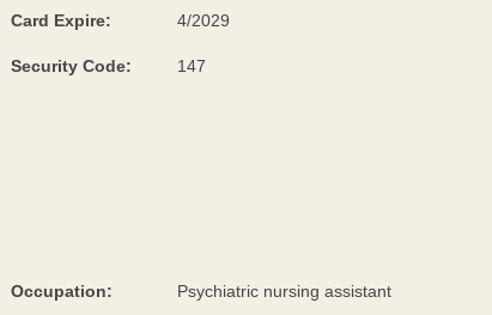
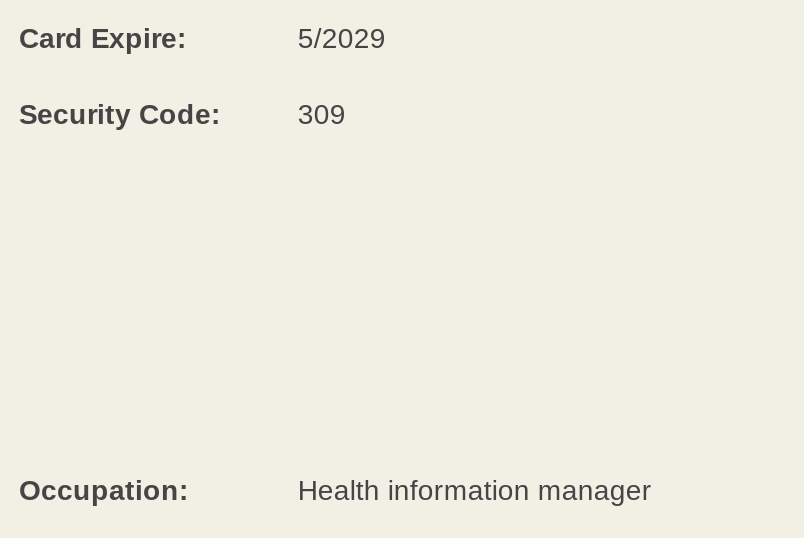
- 4/2029
+ 5/2029

- 147
+ 309

- Psychiatric nursing assistant
+ Health information manager
